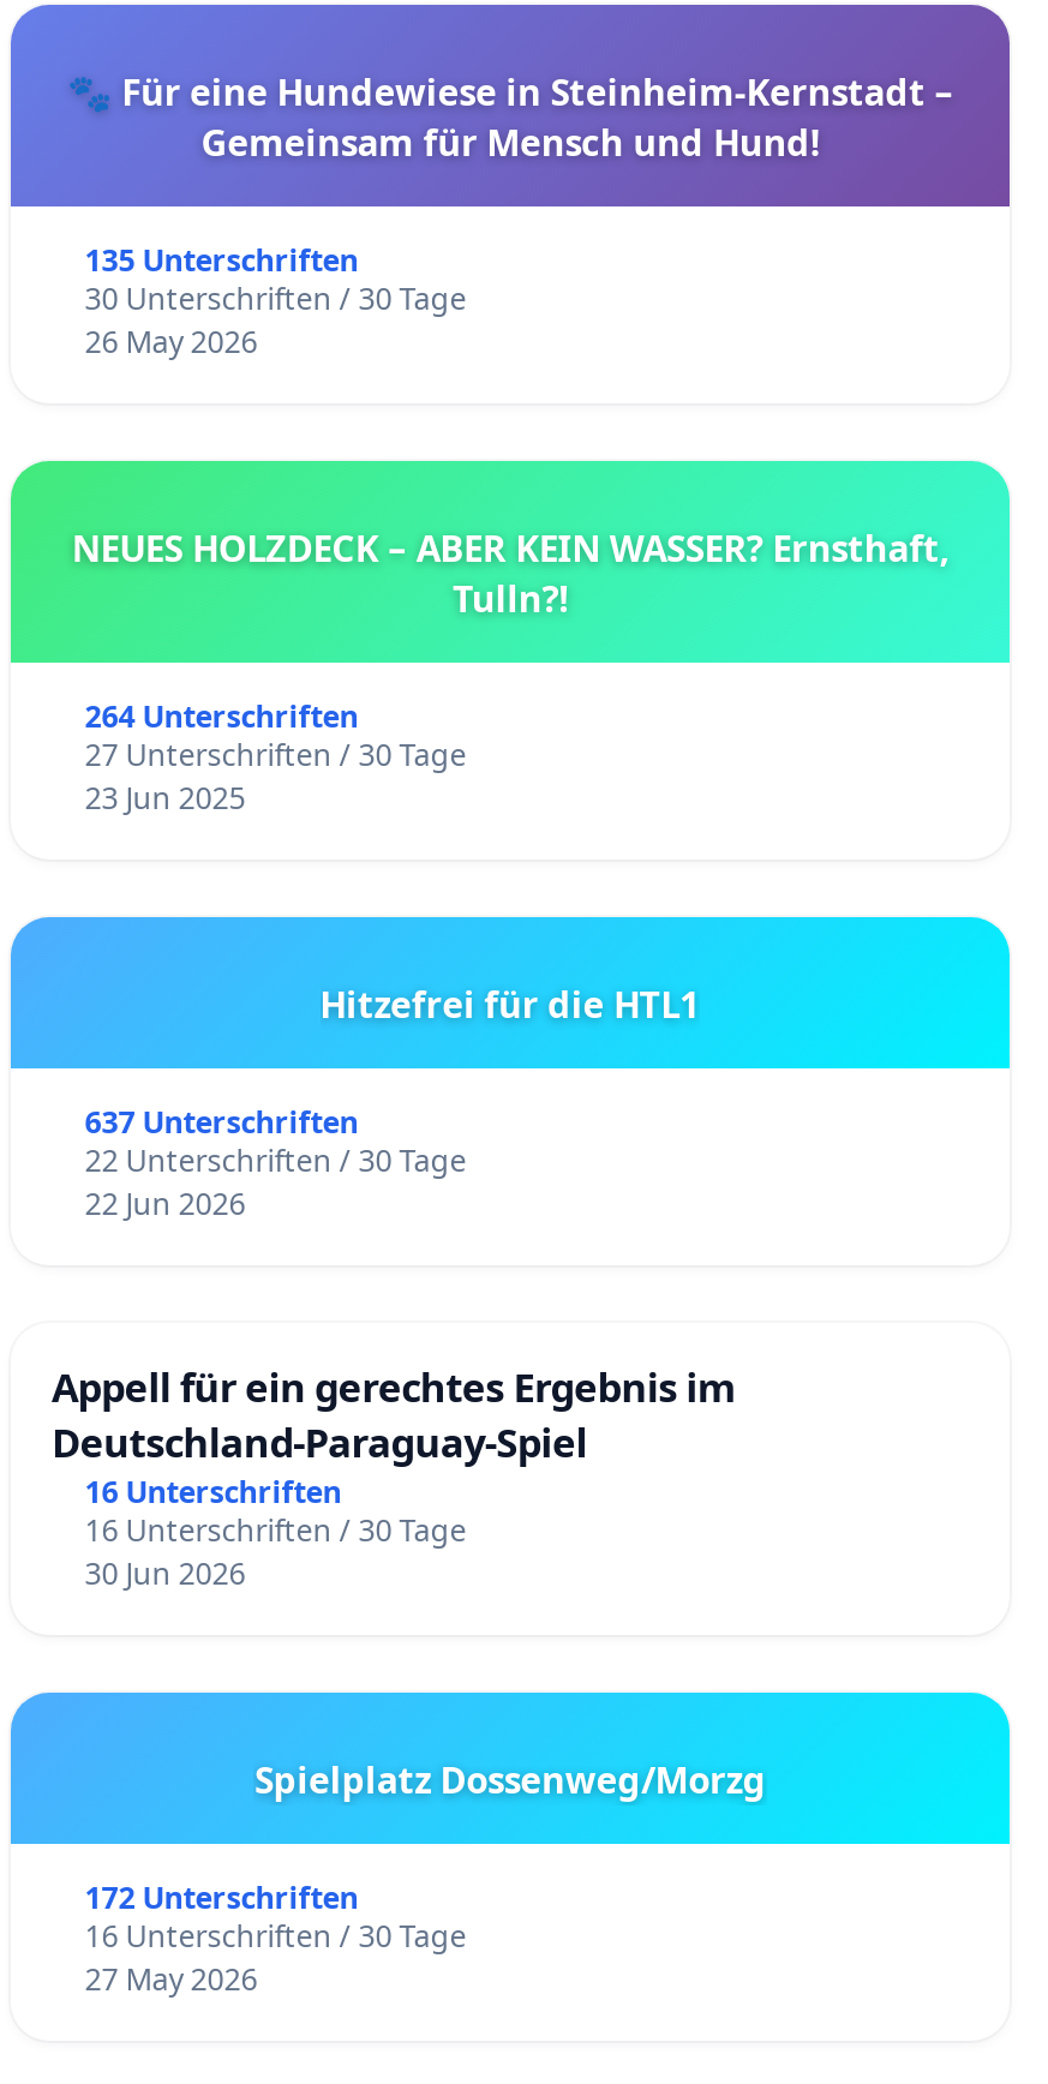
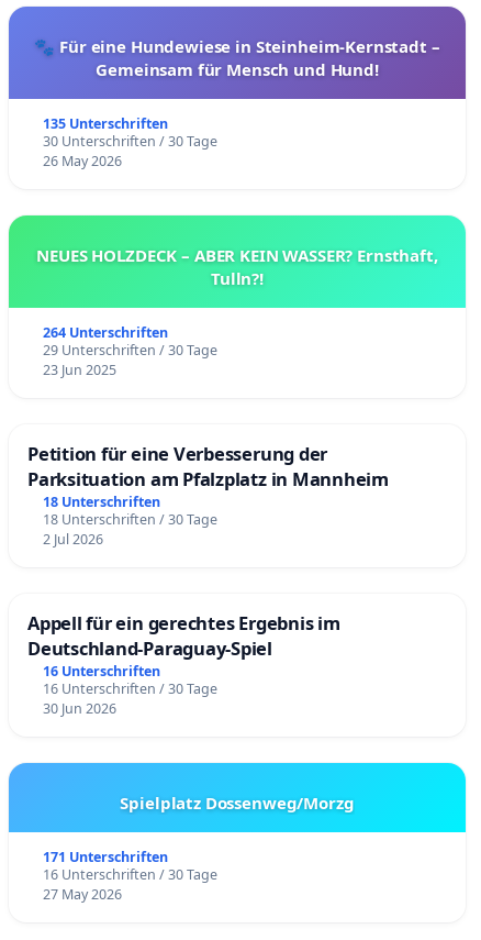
- 27 Unterschriften / 30 Tage
+ 29 Unterschriften / 30 Tage

- Hitzefrei für die HTL1
- 637 Unterschriften
- 22 Unterschriften / 30 Tage
- 22 Jun 2026
+ Petition für eine Verbesserung der
+ Parksituation am Pfalzplatz in Mannheim
+ 18 Unterschriften
+ 18 Unterschriften / 30 Tage
+ 2 Jul 2026

- 172 Unterschriften
+ 171 Unterschriften
